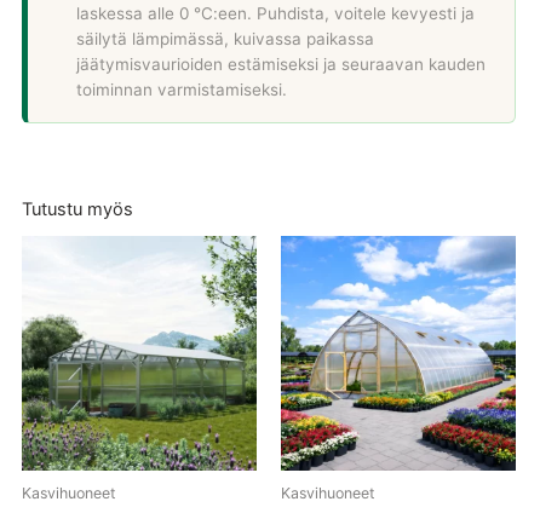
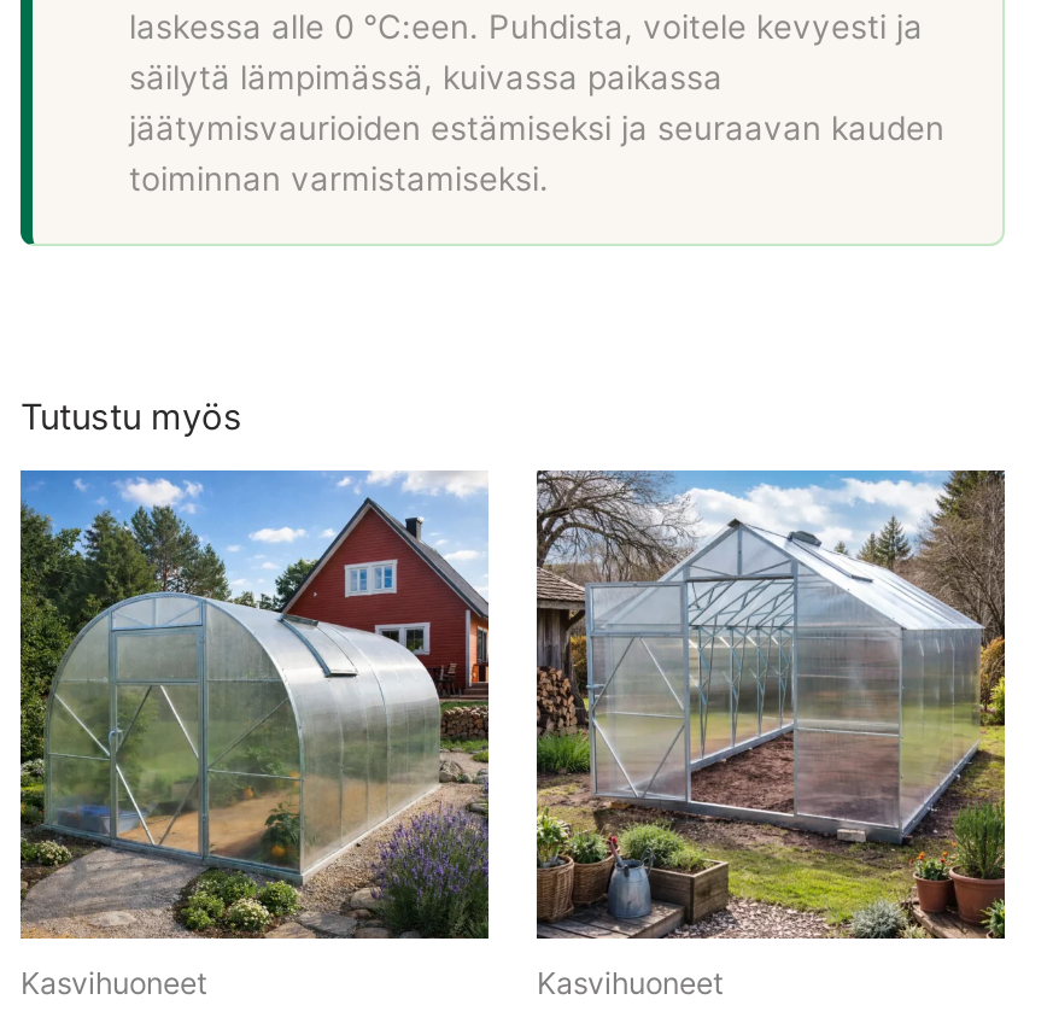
- [image]
+ [image]

- [image]
+ [image]
